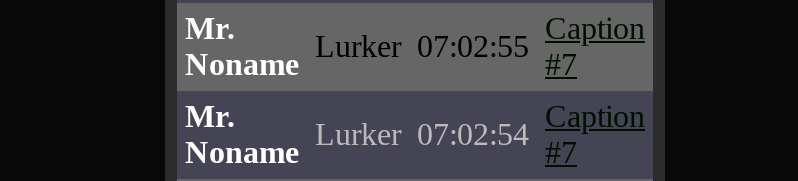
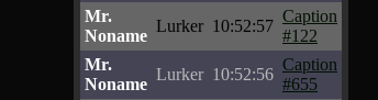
- Lurker 07:02:55
+ Lurker 10:52:57

- #7
+ #122

- Lurker 07:02:54
+ Lurker 10:52:56

- #7
+ #655
